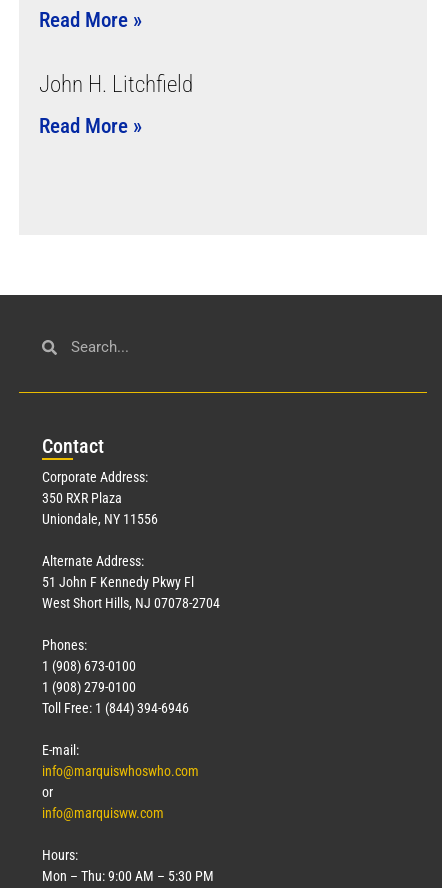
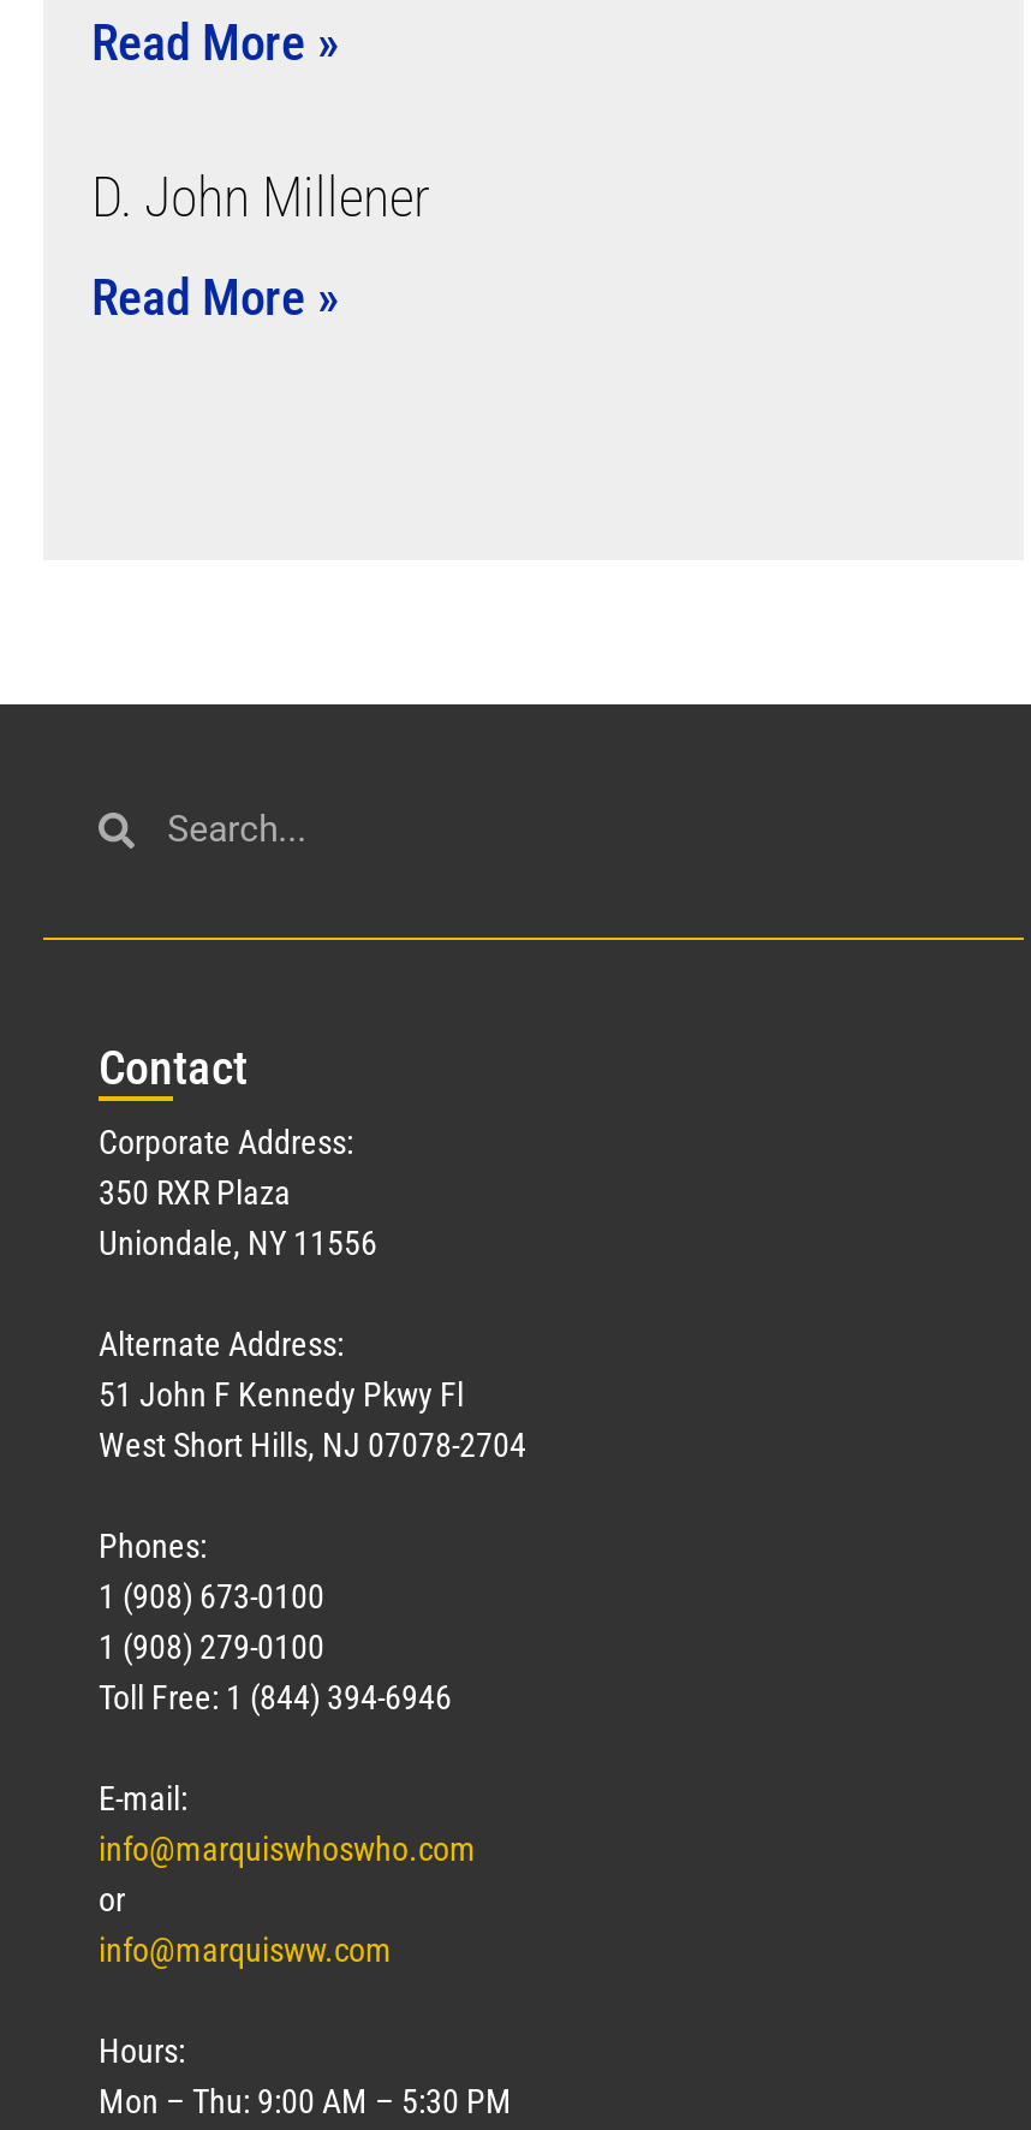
- John H. Litchfield
+ D. John Millener
